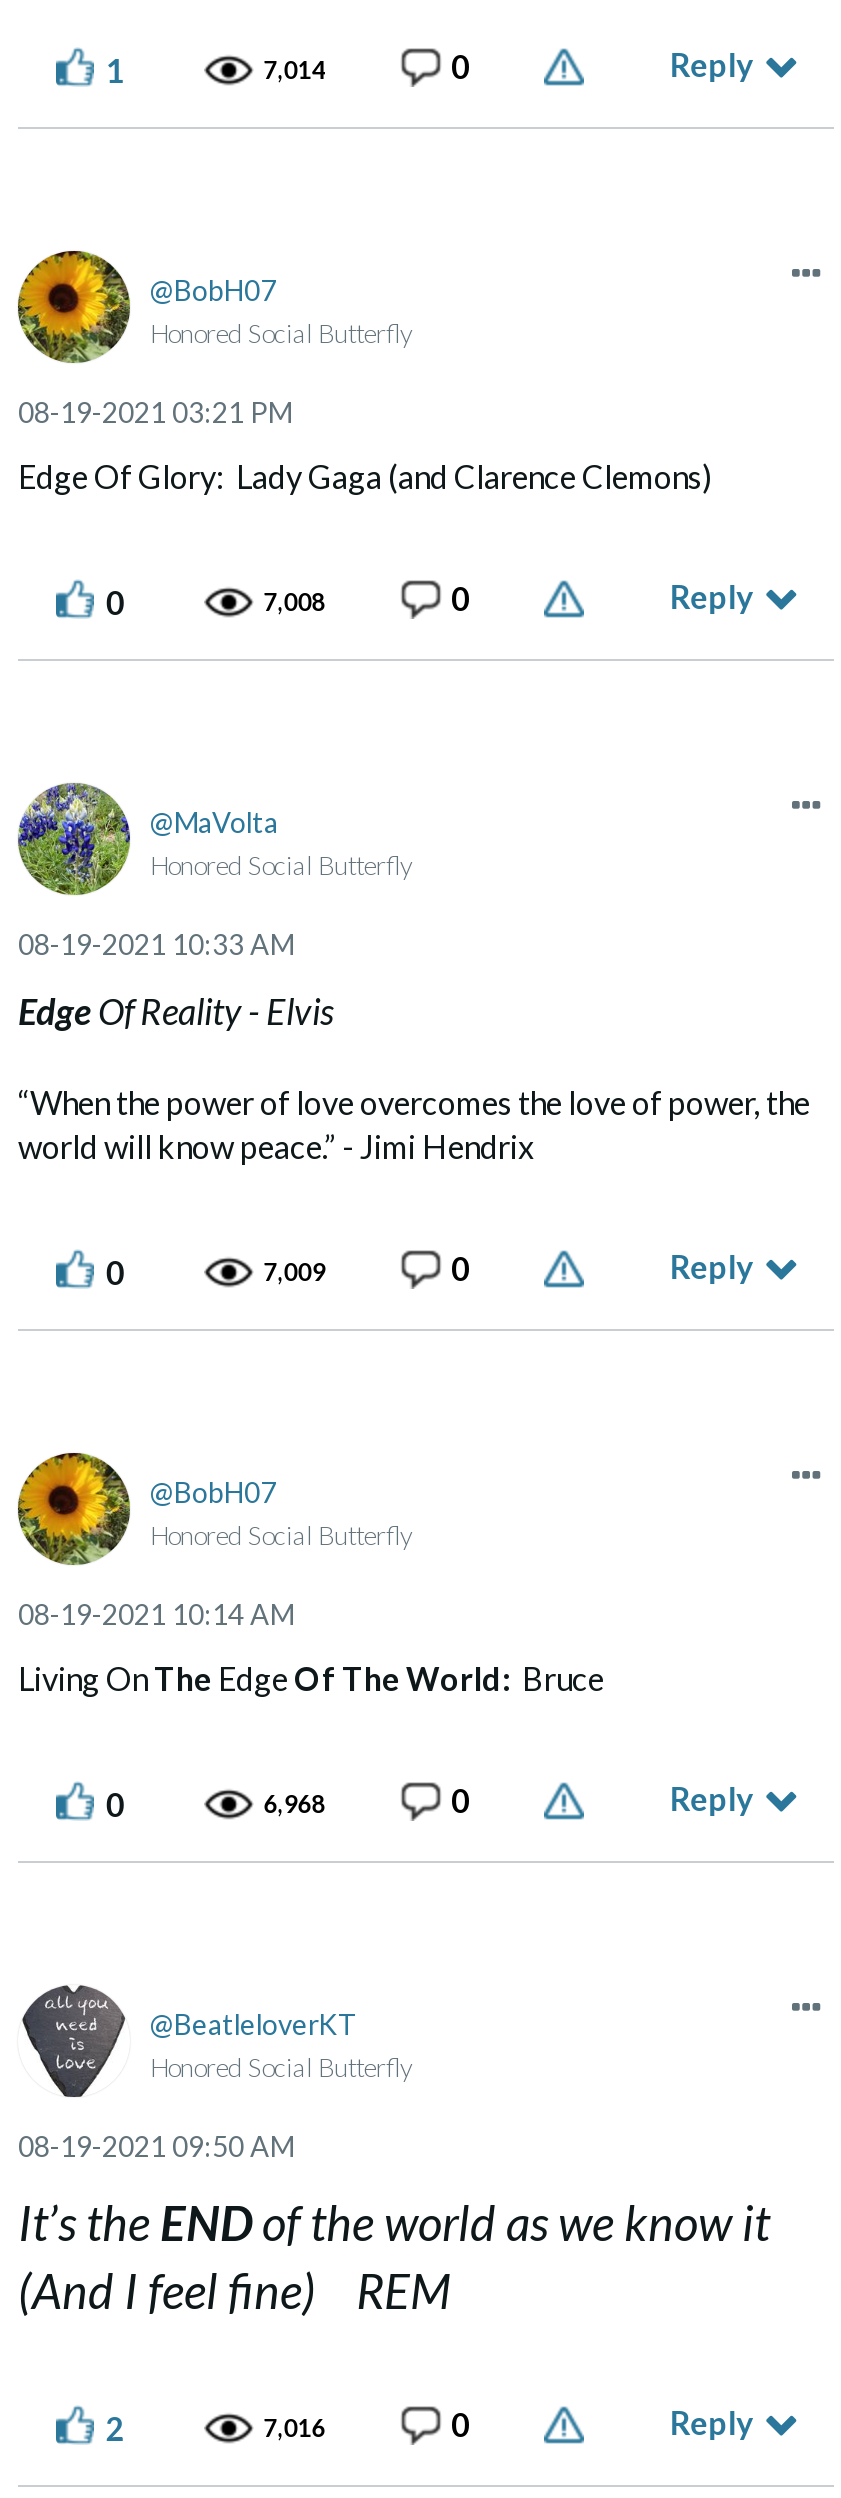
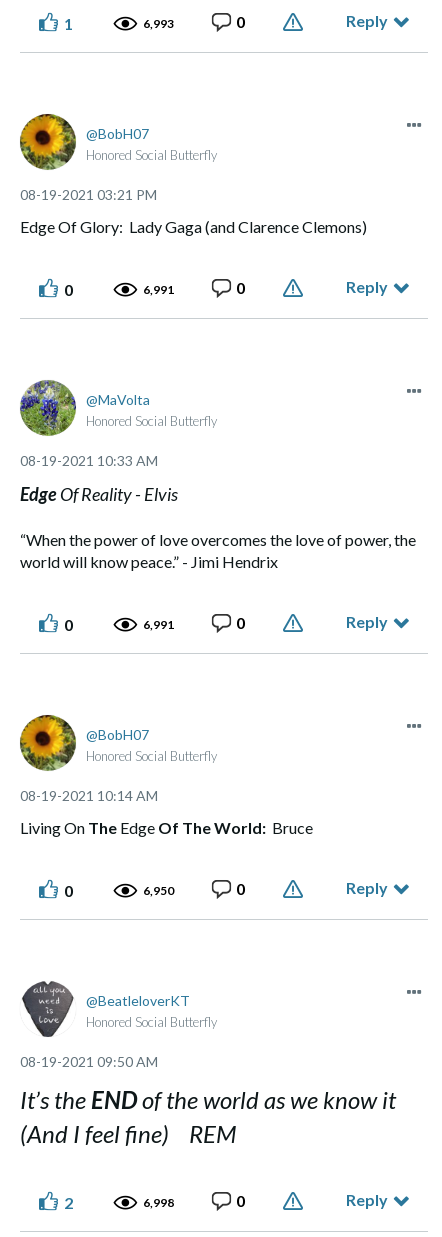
- 7,014
+ 6,993

- 7,008
+ 6,991

- 7,009
+ 6,991

- 6,968
+ 6,950

- 7,016
+ 6,998
